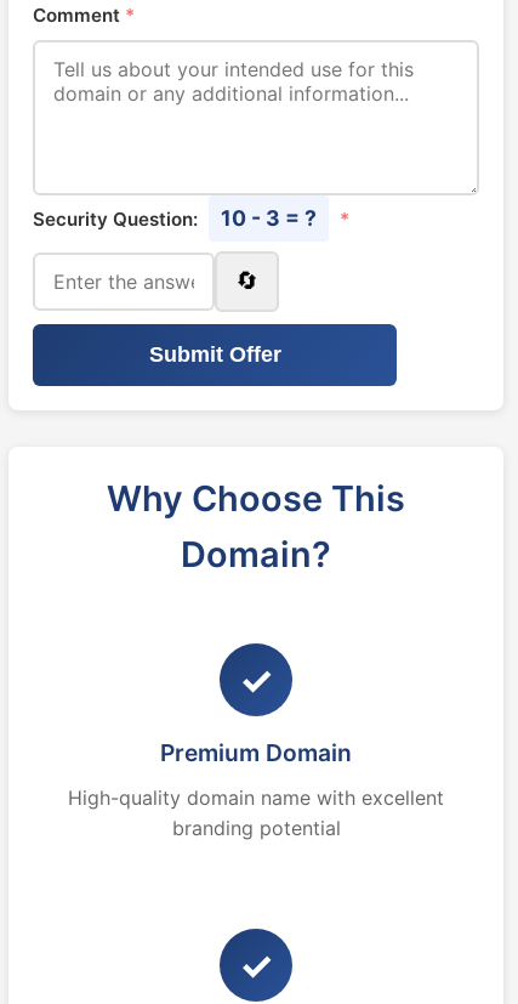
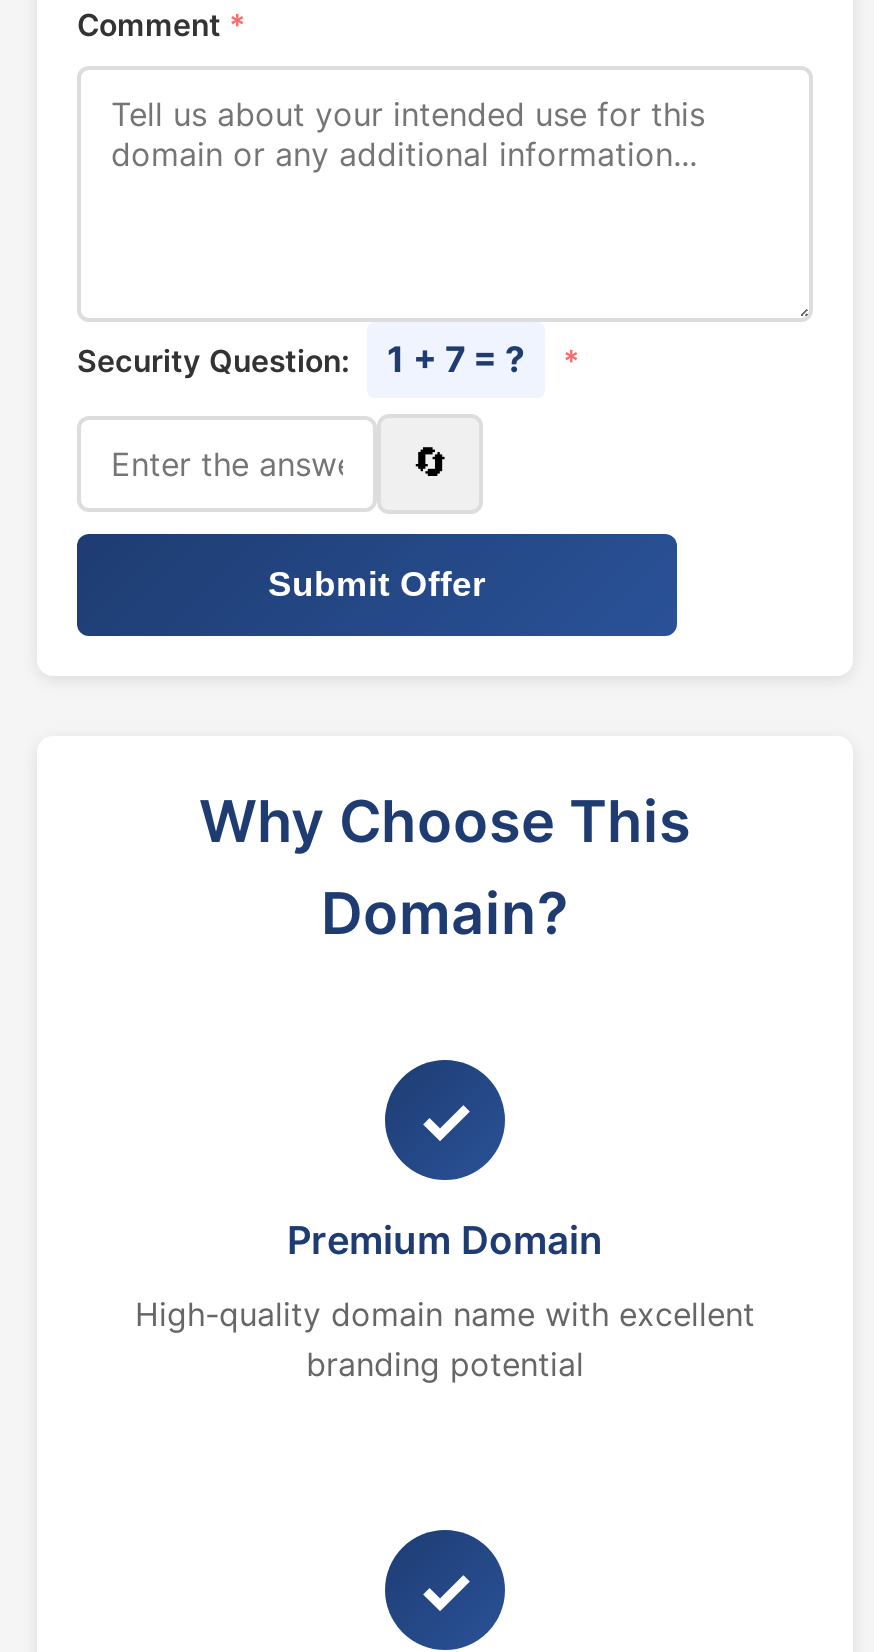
- 10 - 3 = ?
+ 1 + 7 = ?
